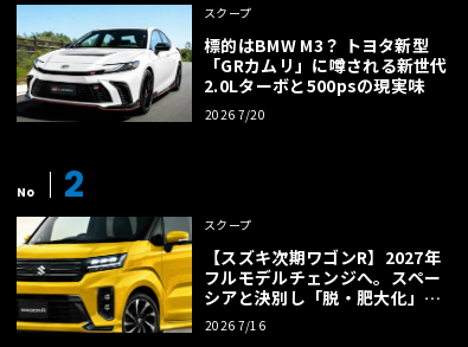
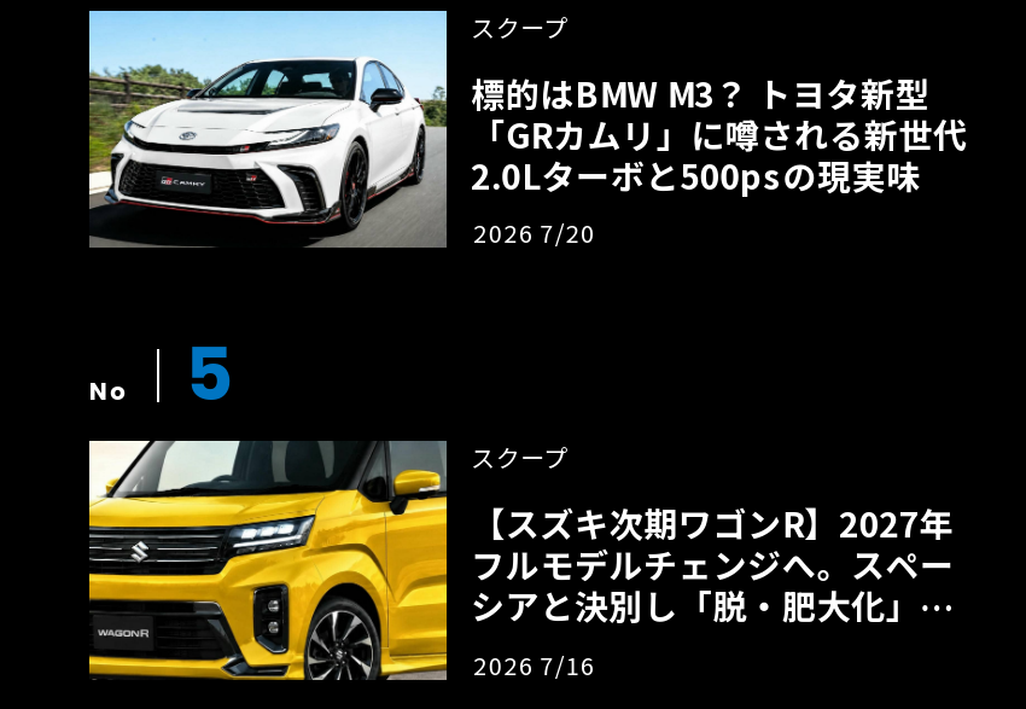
- No 2
+ No 5
